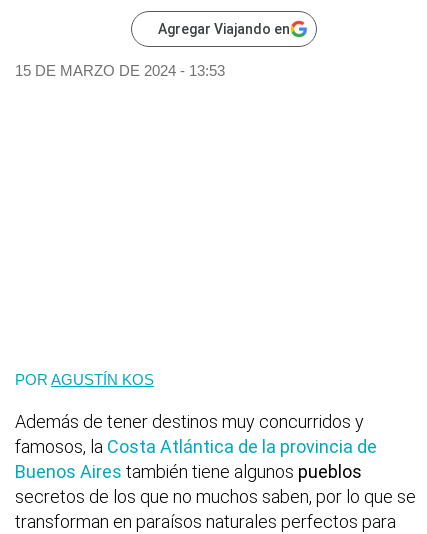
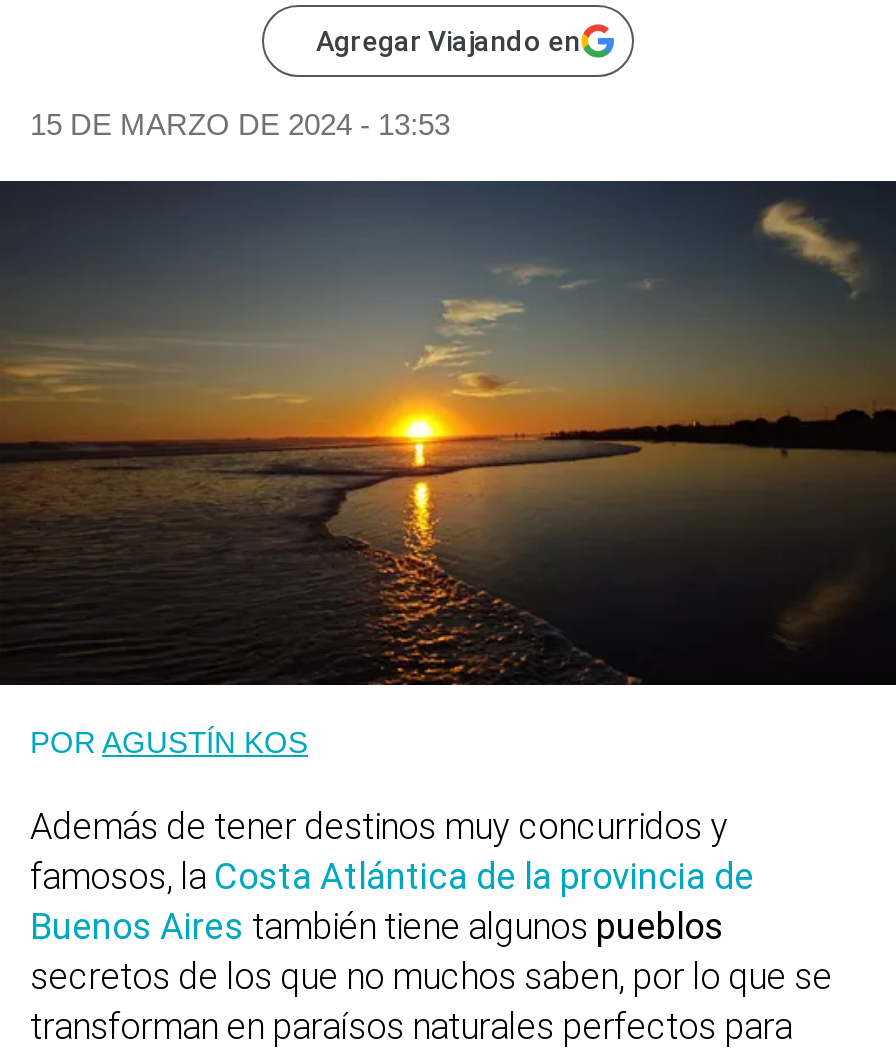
+ [image]
